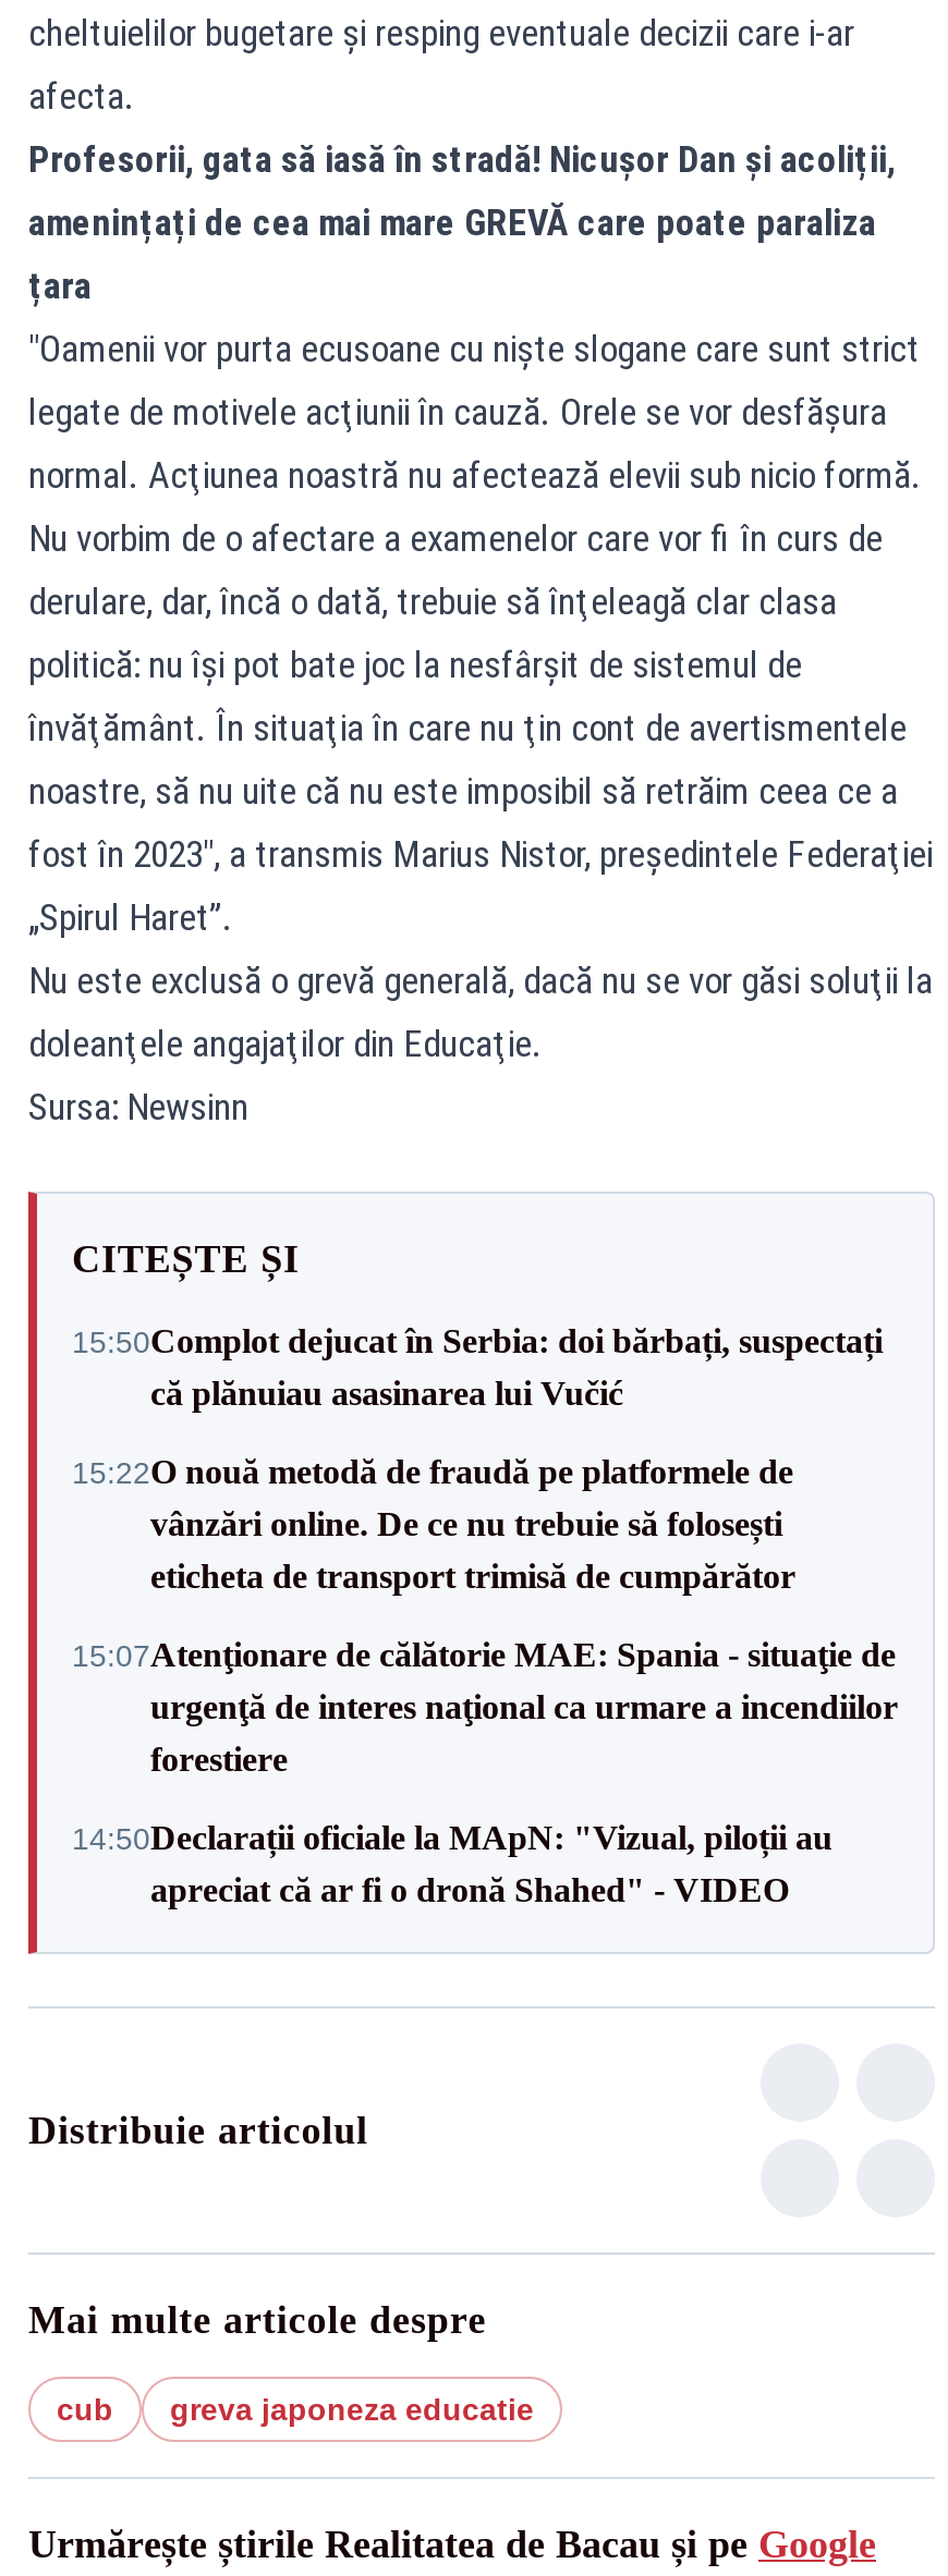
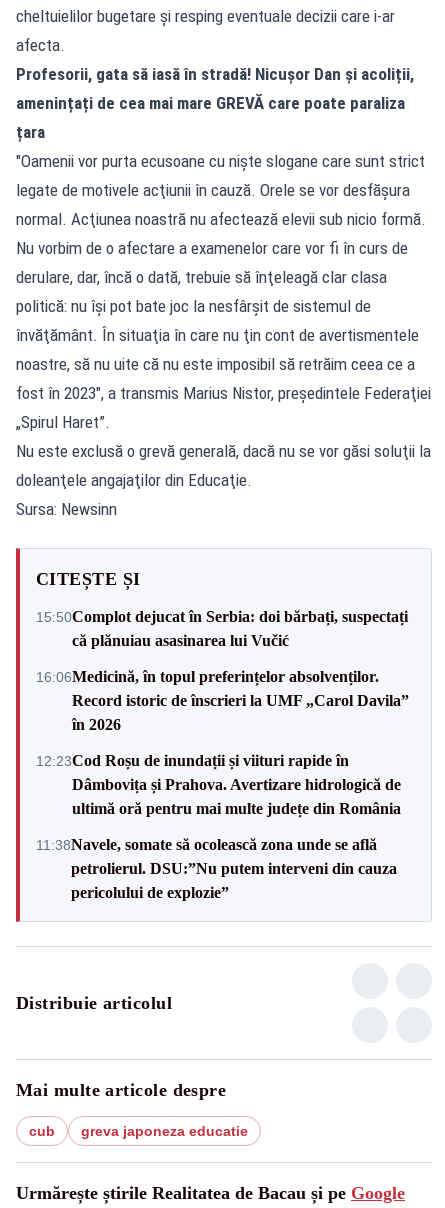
- 15:22O nouă metodă de fraudă pe platformele de
- vânzări online. De ce nu trebuie să folosești
- eticheta de transport trimisă de cumpărător
+ 16:06Medicină, în topul preferințelor absolvenților.
+ Record istoric de înscrieri la UMF „Carol Davila”
+ în 2026

- 15:07Atenţionare de călătorie MAE: Spania - situaţie de
- urgenţă de interes naţional ca urmare a incendiilor
- forestiere
+ 12:23Cod Roșu de inundații și viituri rapide în
+ Dâmbovița și Prahova. Avertizare hidrologică de
+ ultimă oră pentru mai multe județe din România

- 14:50Declarații oficiale la MApN: "Vizual, piloții au
- apreciat că ar fi o dronă Shahed" - VIDEO
+ 11:38Navele, somate să ocolească zona unde se află
+ petrolierul. DSU:”Nu putem interveni din cauza
+ pericolului de explozie”
